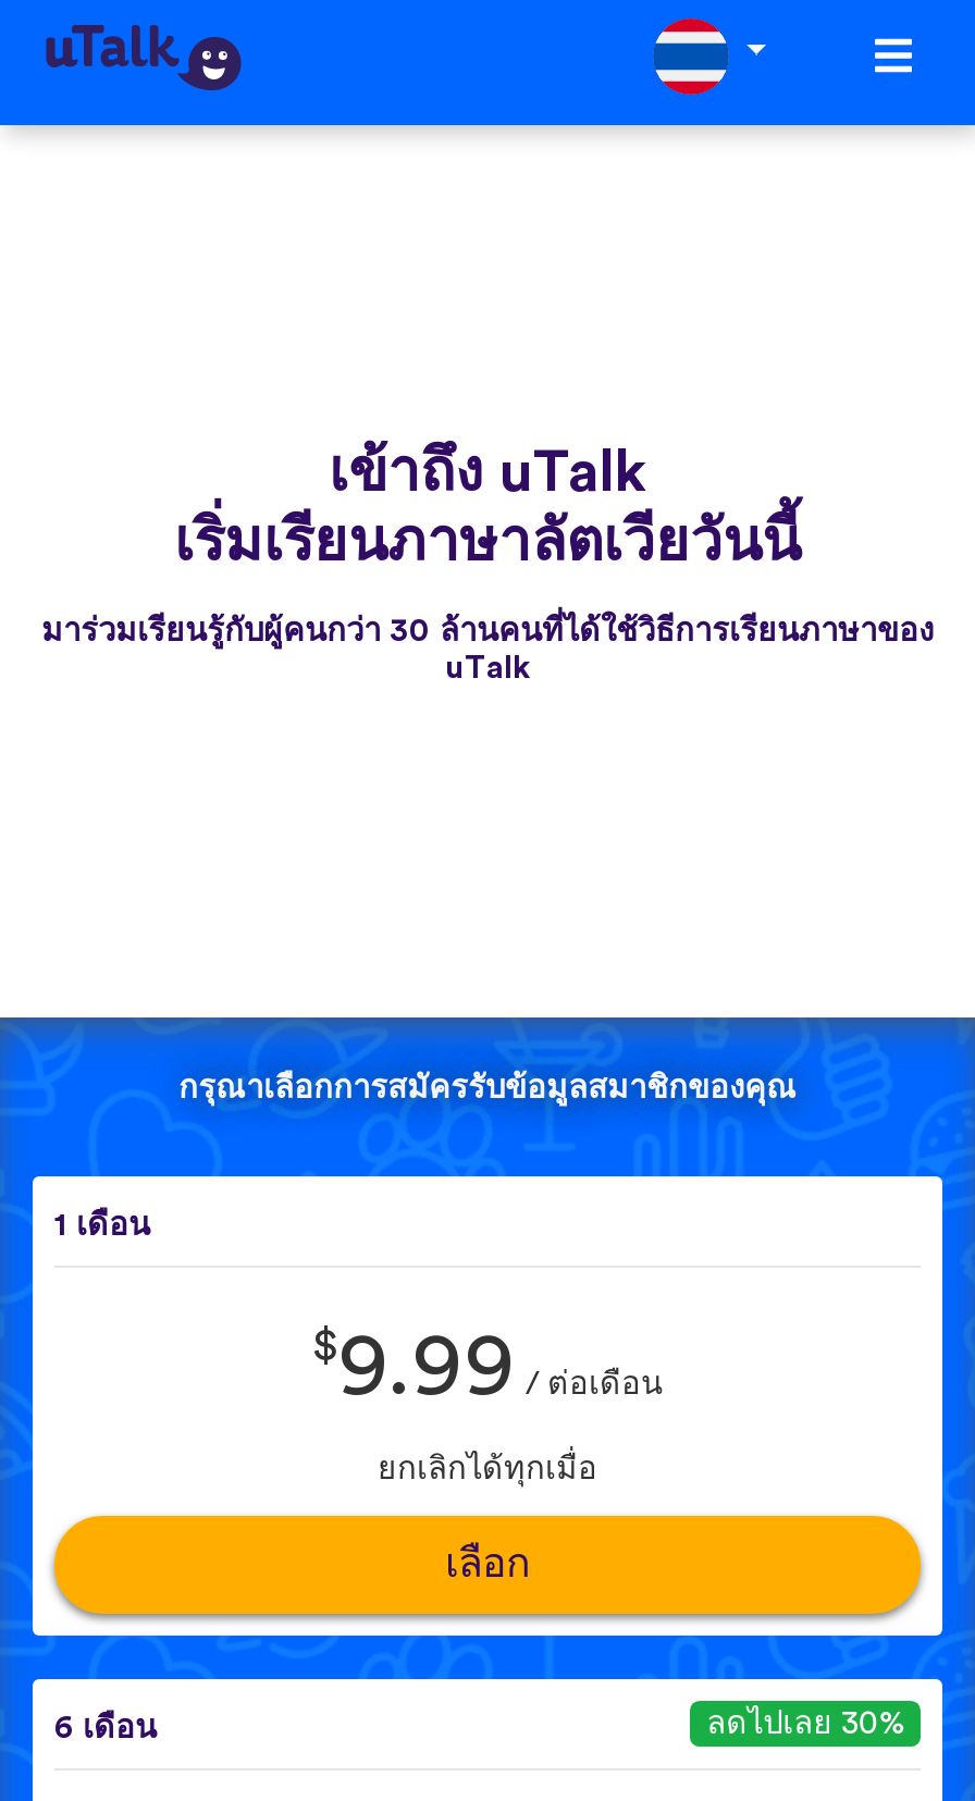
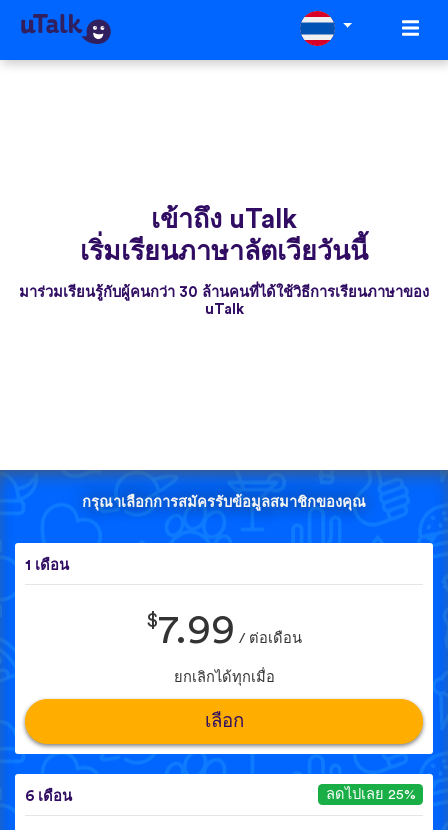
- $9.99 / ต่อเดือน
+ $7.99 / ต่อเดือน

- ลดไปเลย 30%
+ ลดไปเลย 25%
